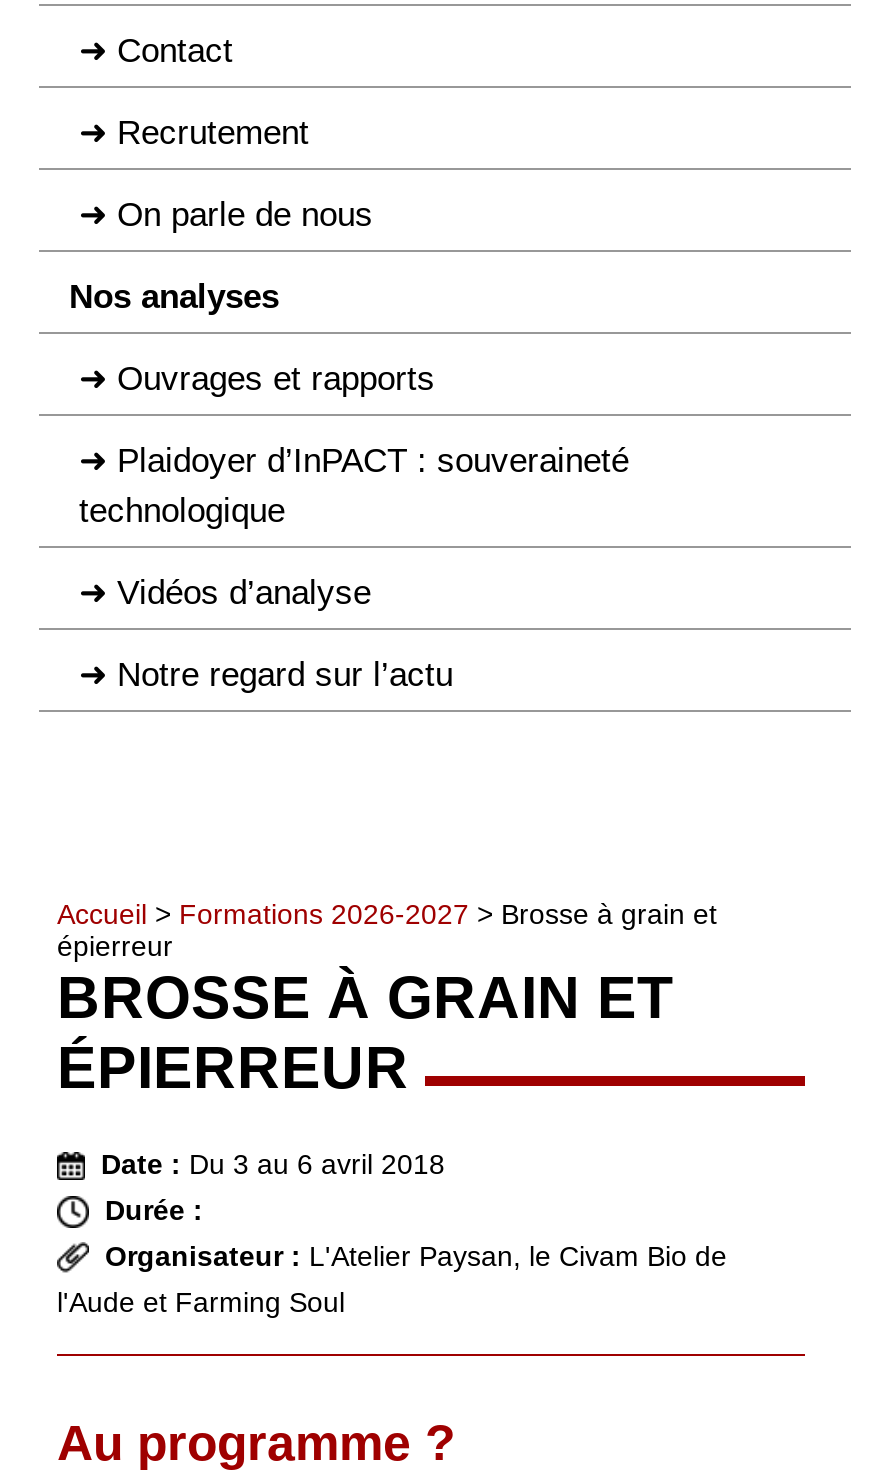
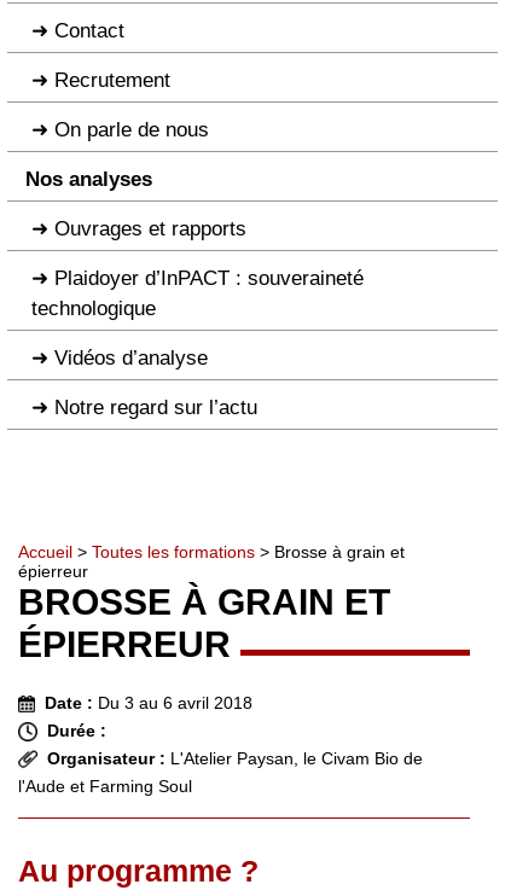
- Accueil > Formations 2026-2027 > Brosse à grain et
+ Accueil > Toutes les formations > Brosse à grain et
